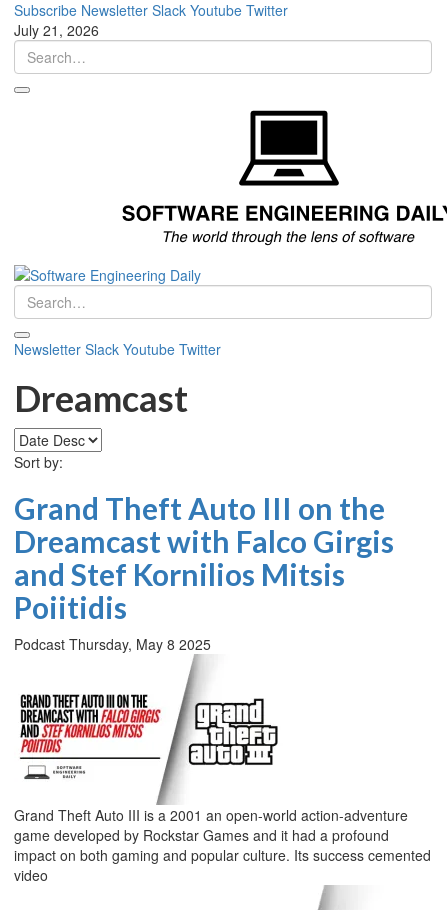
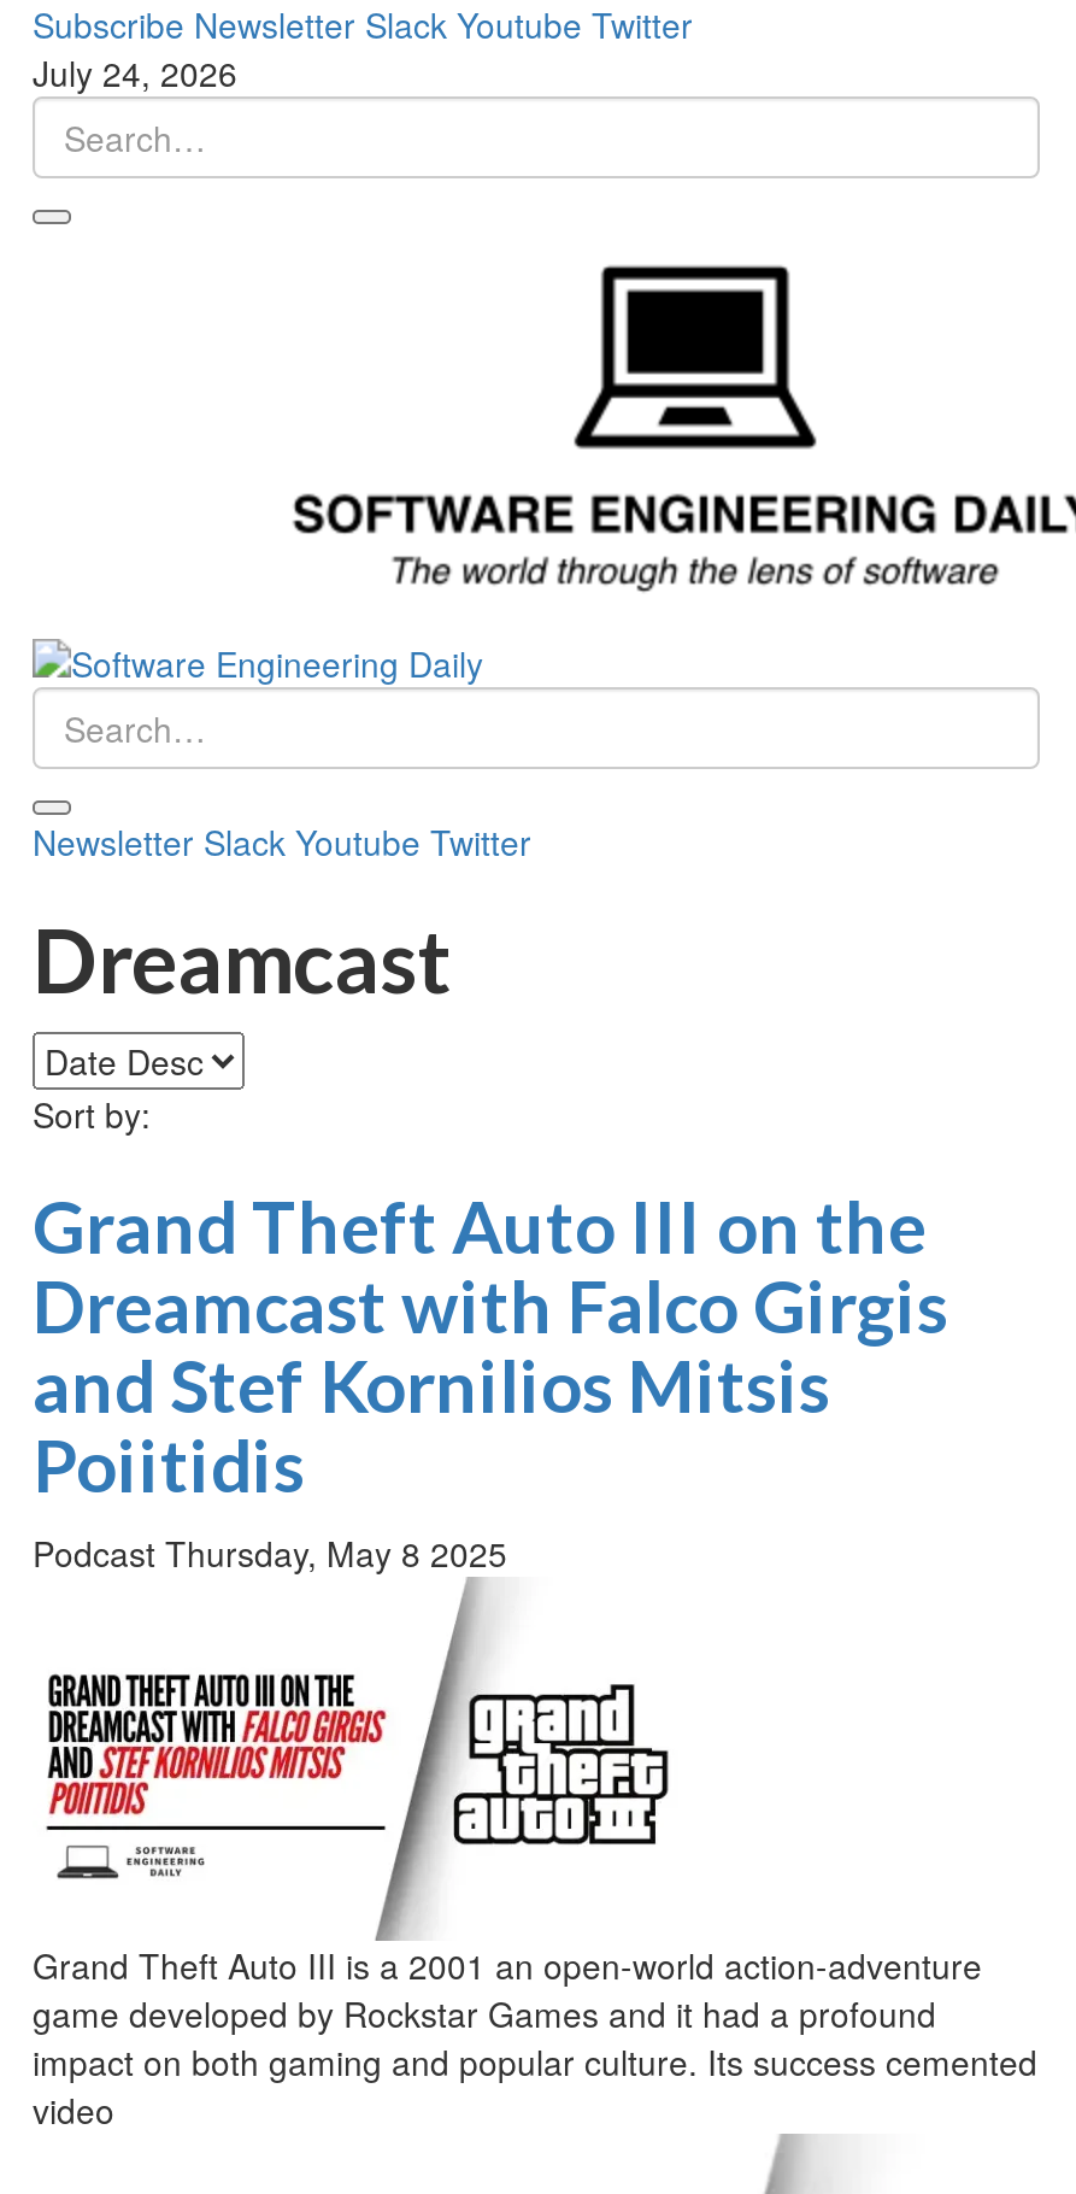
- July 21, 2026
+ July 24, 2026
